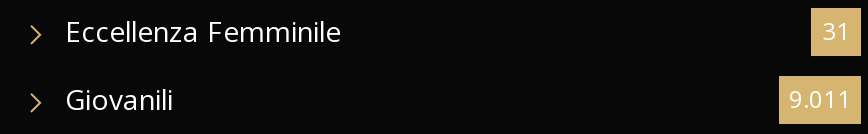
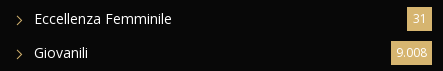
- 9.011
+ 9.008
